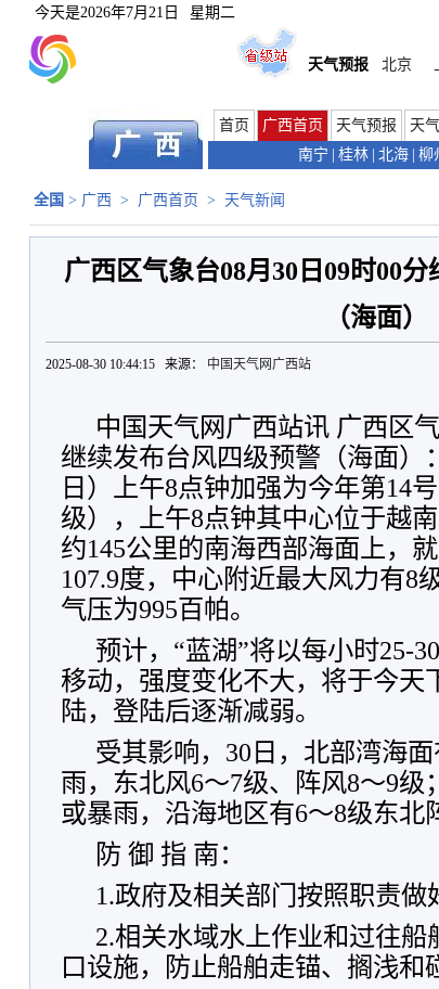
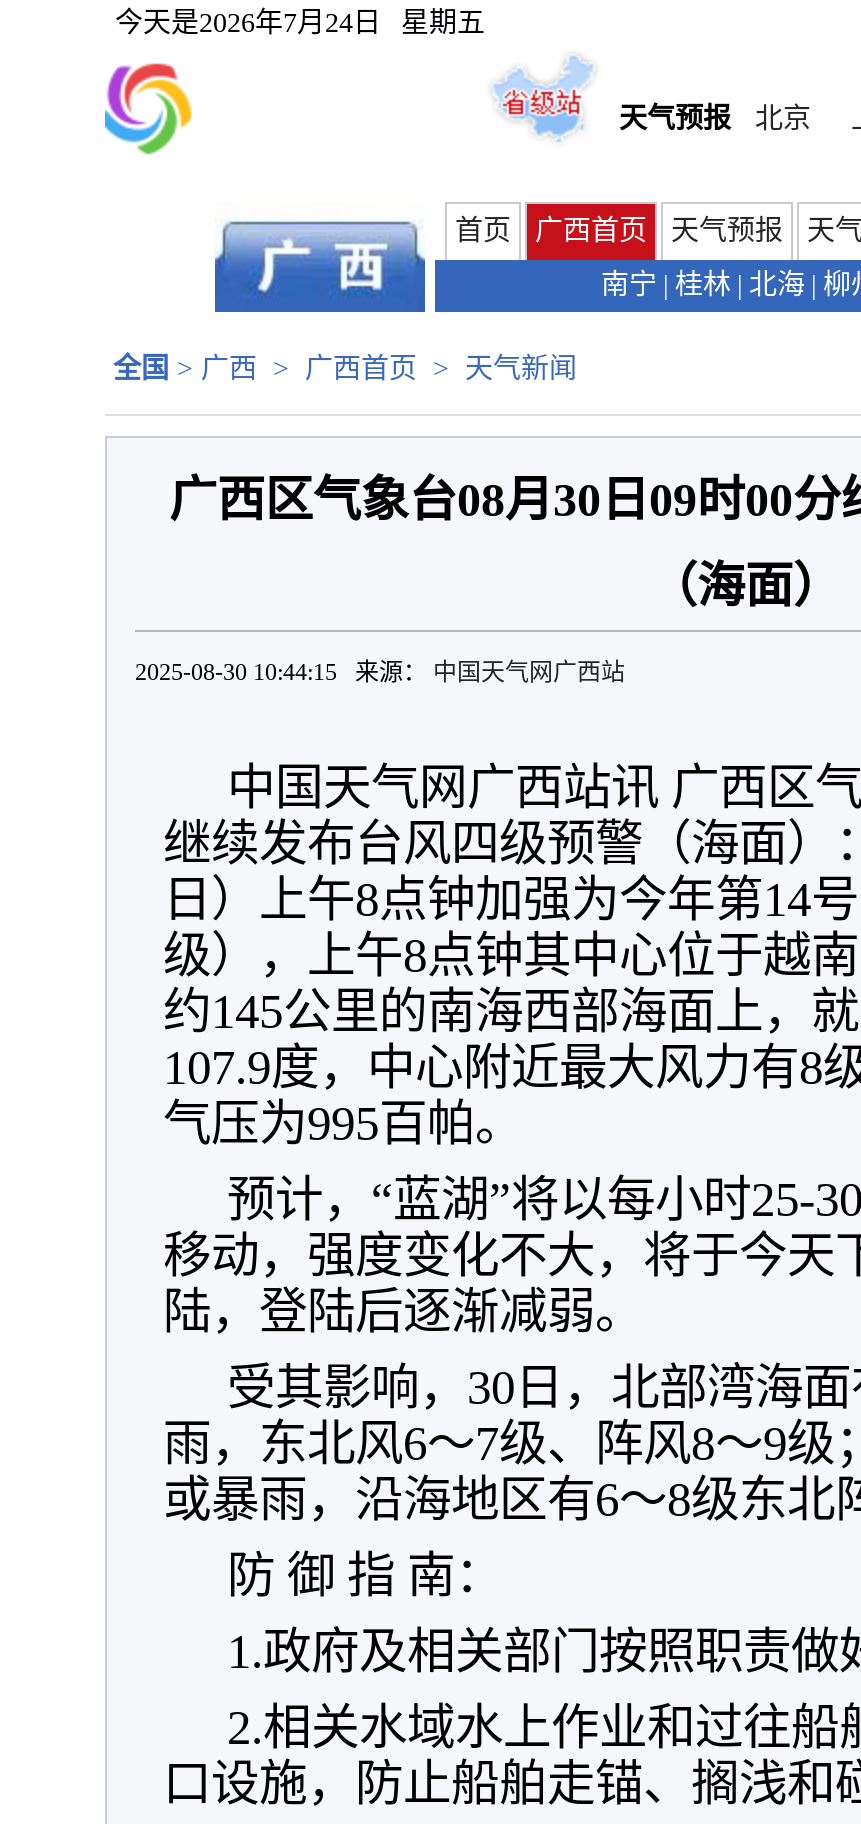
- 今天是2026年7月21日
+ 今天是2026年7月24日

- 星期二
+ 星期五
